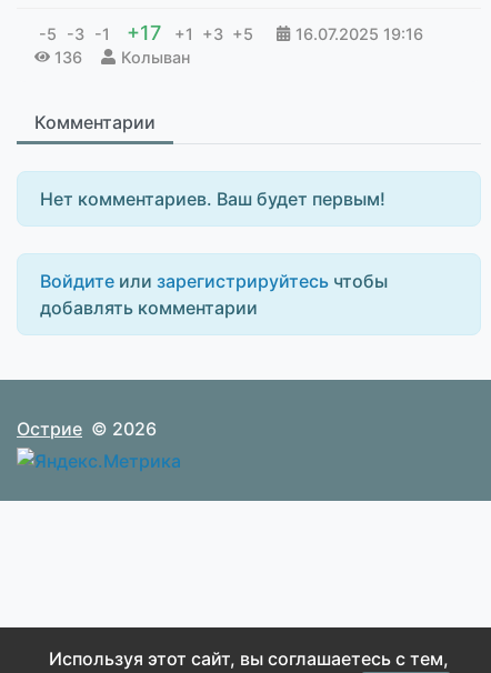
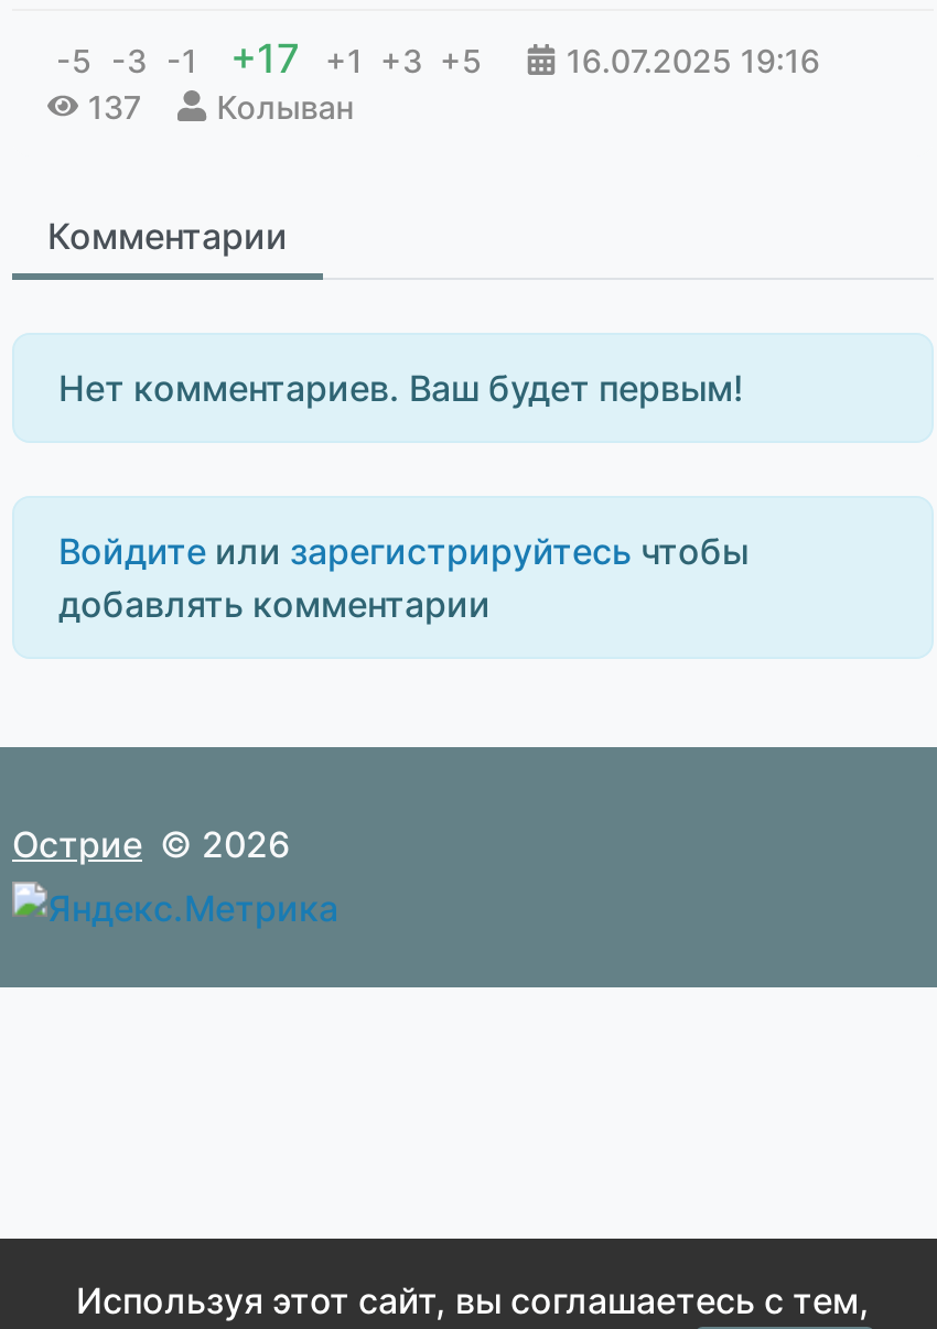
- 136
+ 137
